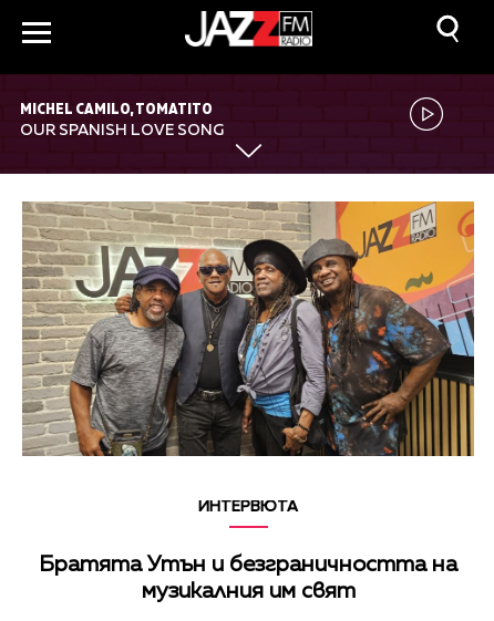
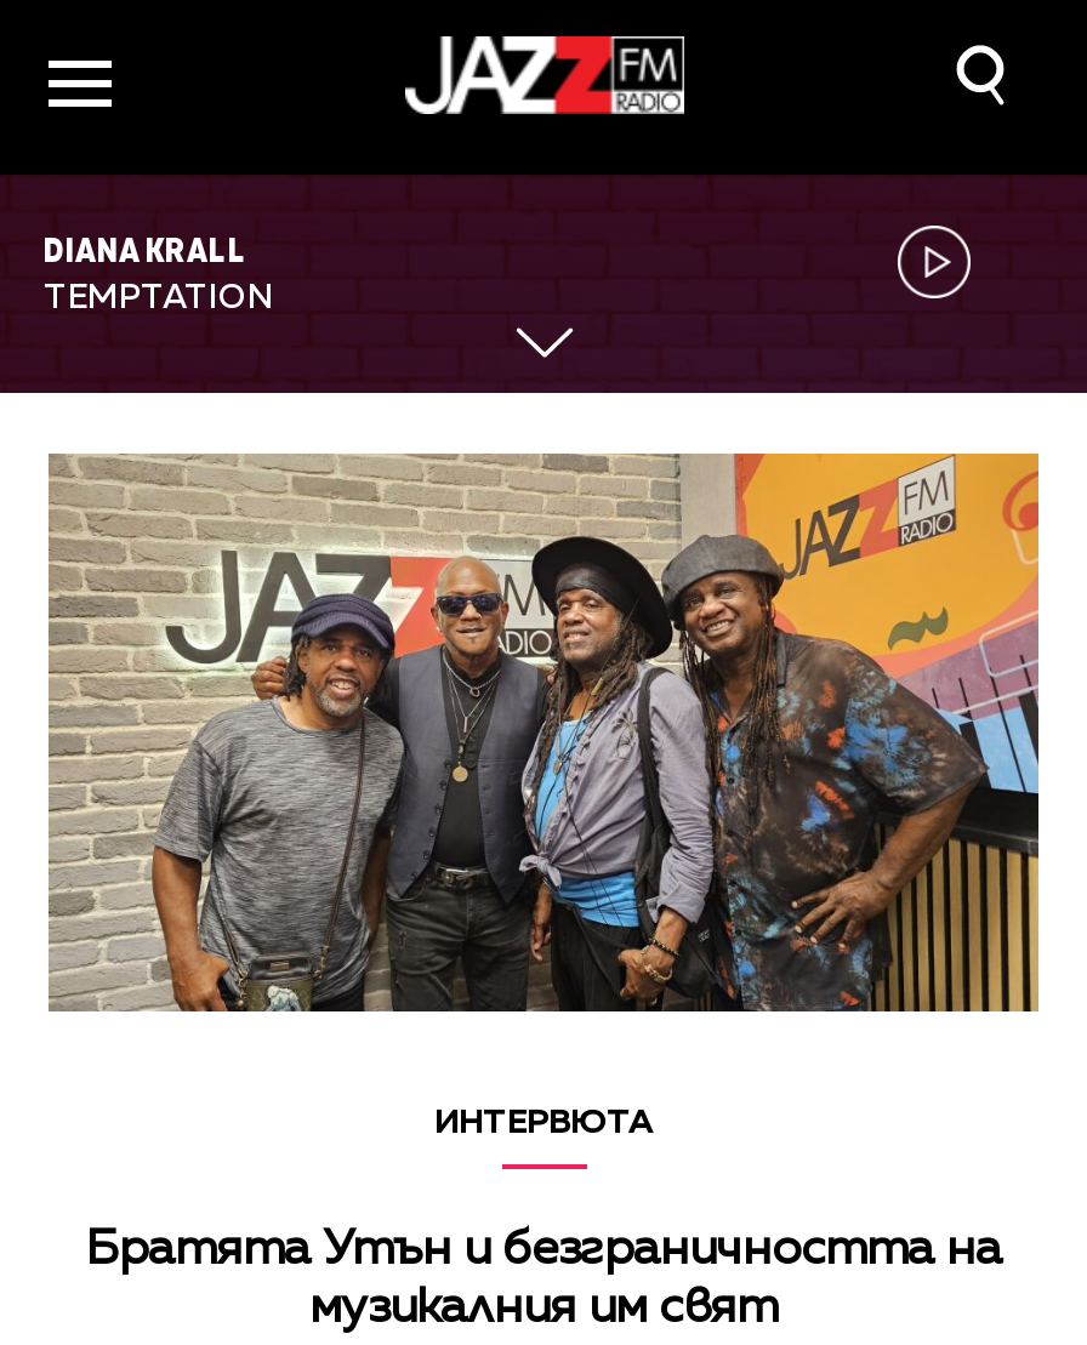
- MICHEL CAMILO, TOMATITO
- OUR SPANISH LOVE SONG
+ DIANA KRALL
+ TEMPTATION
